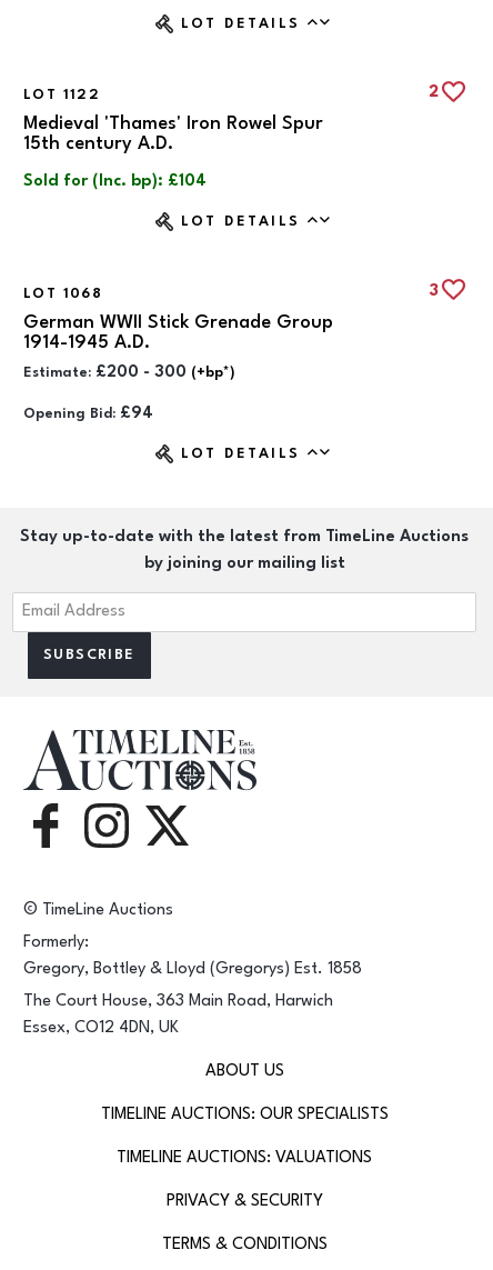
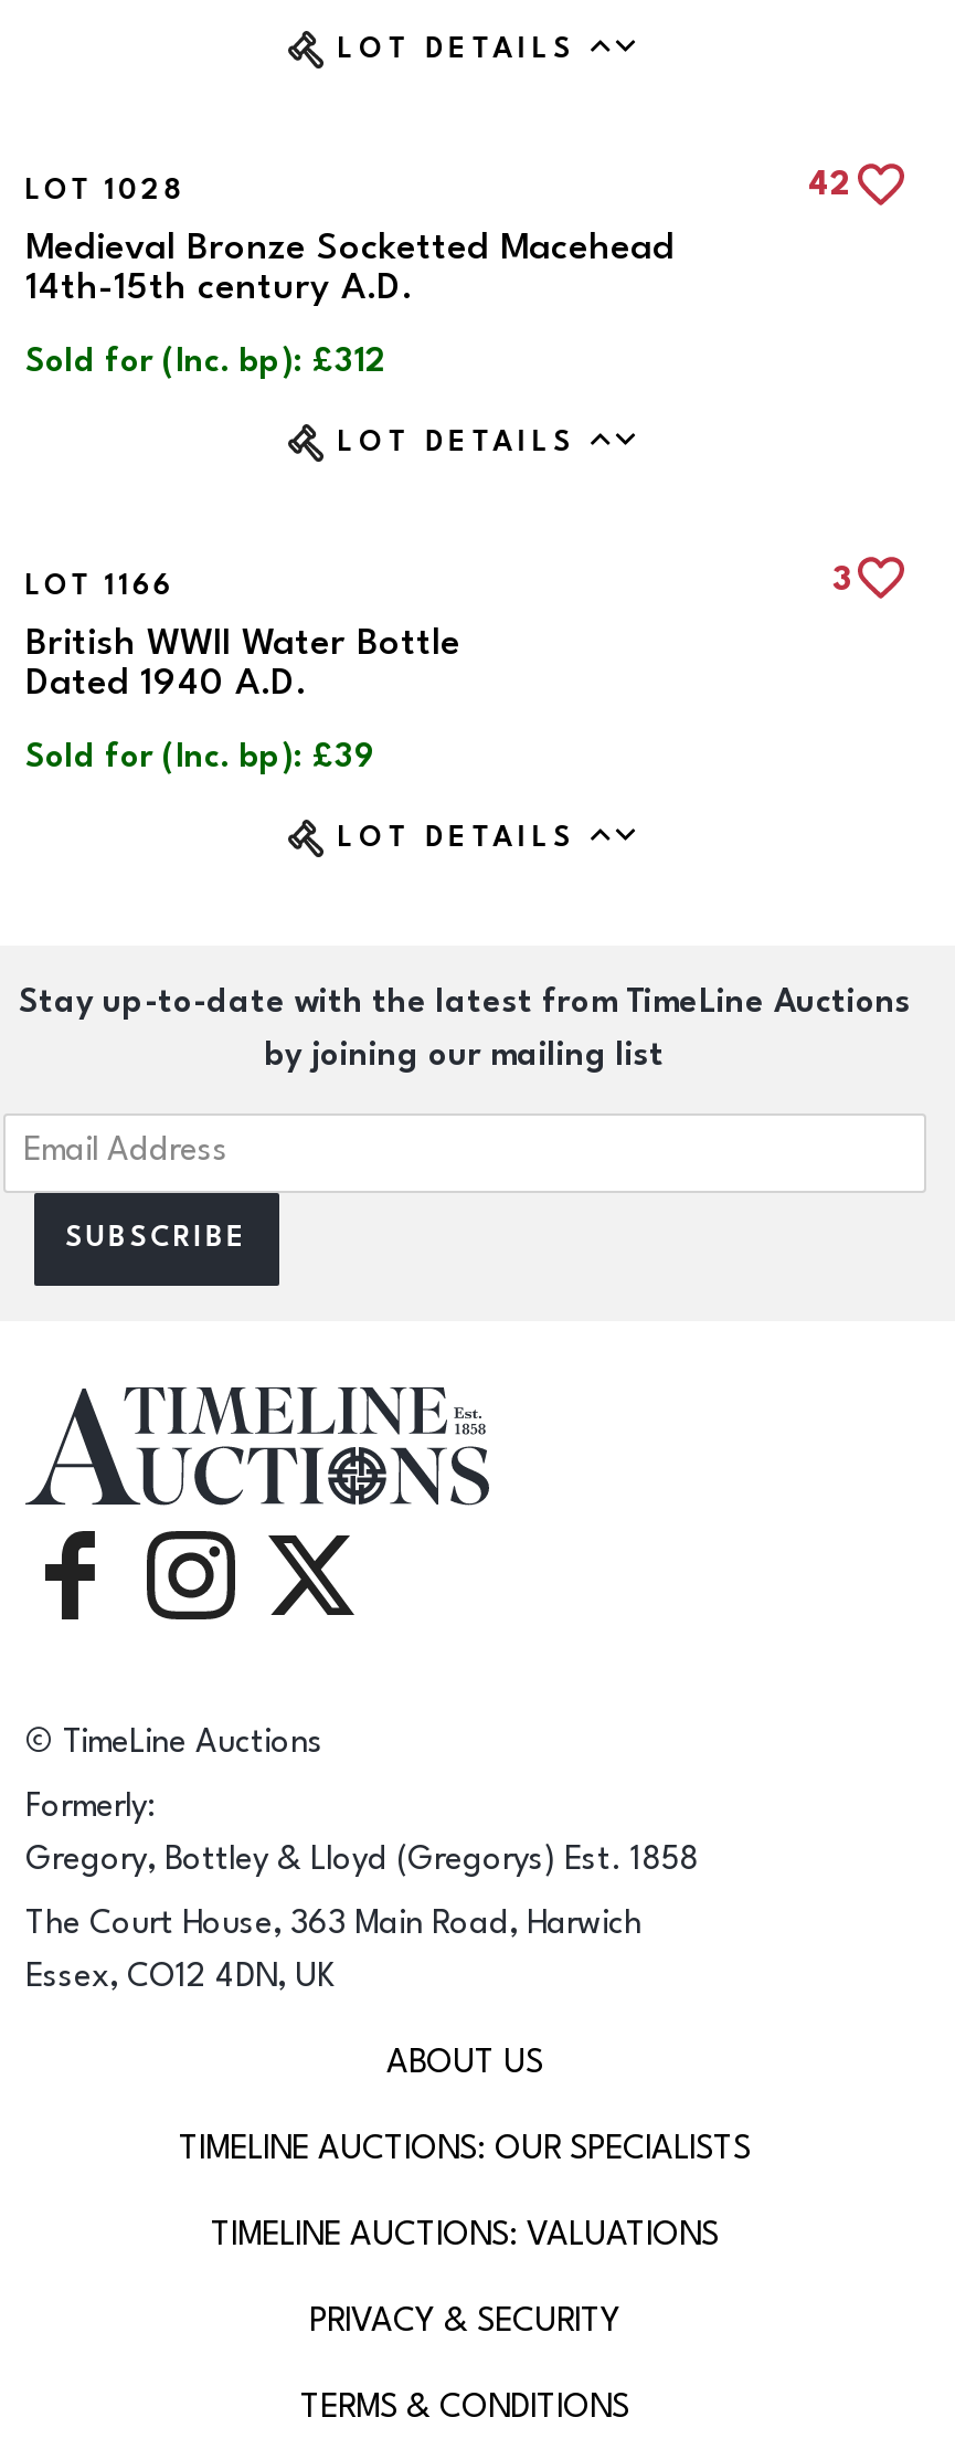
- LOT 1122
- 2
+ LOT 1028
+ 42

- Medieval 'Thames' Iron Rowel Spur
- 15th century A.D.
+ Medieval Bronze Socketted Macehead
+ 14th-15th century A.D.

- Sold for (Inc. bp): £104
+ Sold for (Inc. bp): £312

- LOT 1068
+ LOT 1166

- German WWII Stick Grenade Group
- 1914-1945 A.D.
- Estimate: £200 - 300 (+bp*)
- Opening Bid: £94
+ British WWII Water Bottle
+ Dated 1940 A.D.
+ Sold for (Inc. bp): £39
